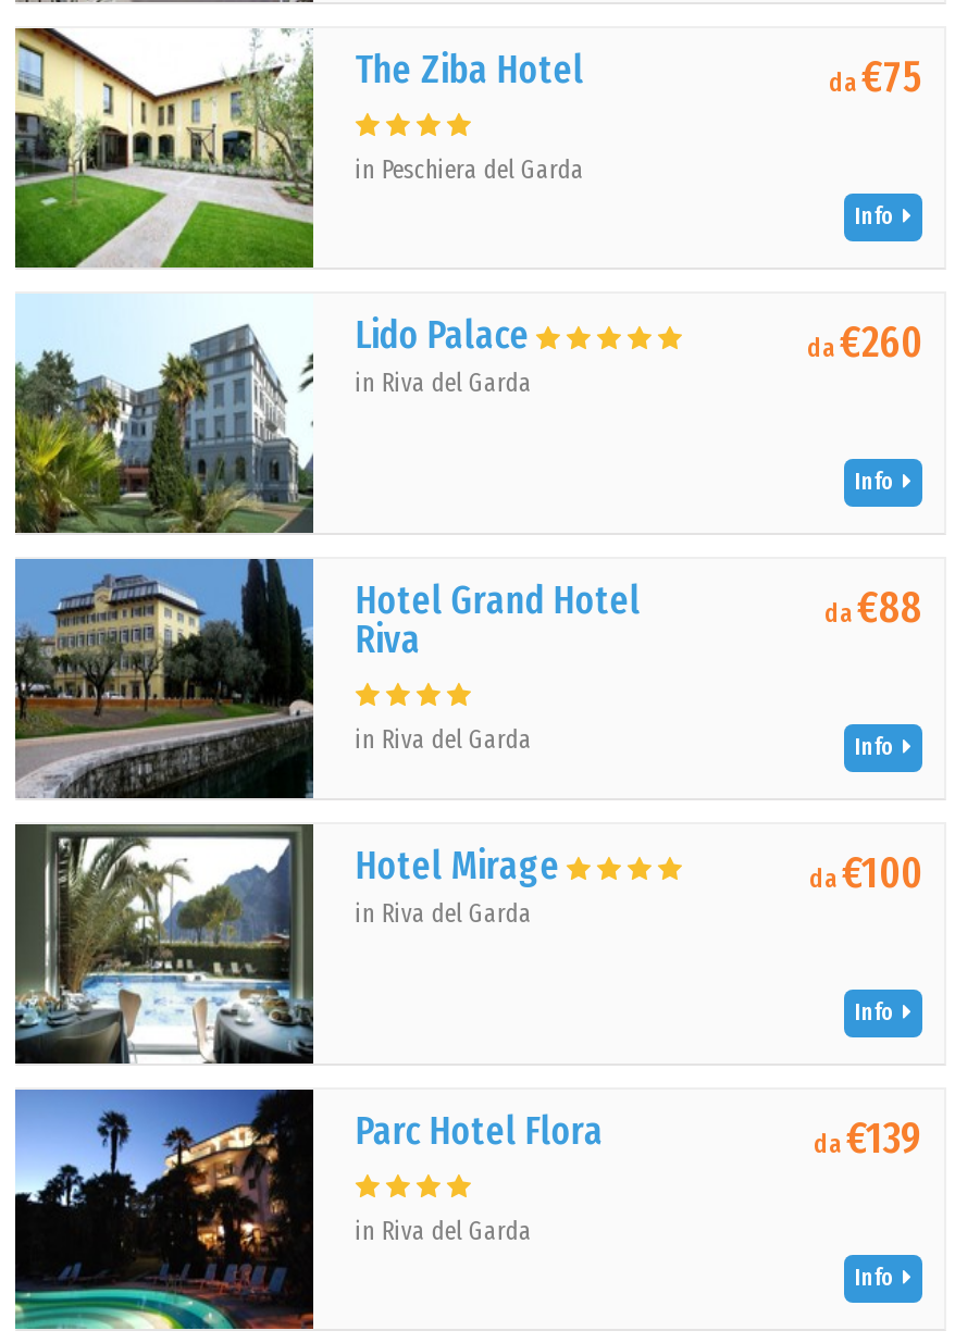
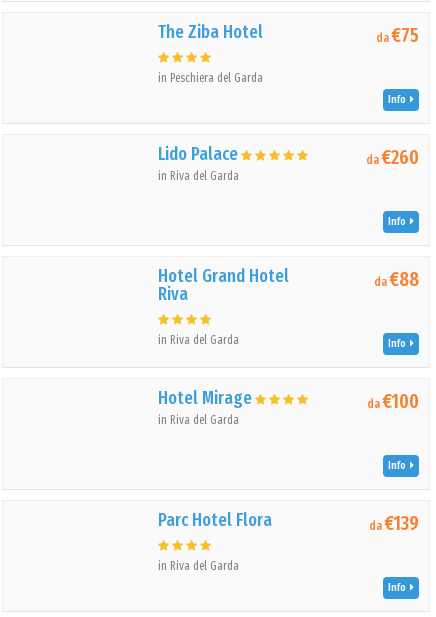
- [image]

- [image]

- [image]

- [image]

- [image]
